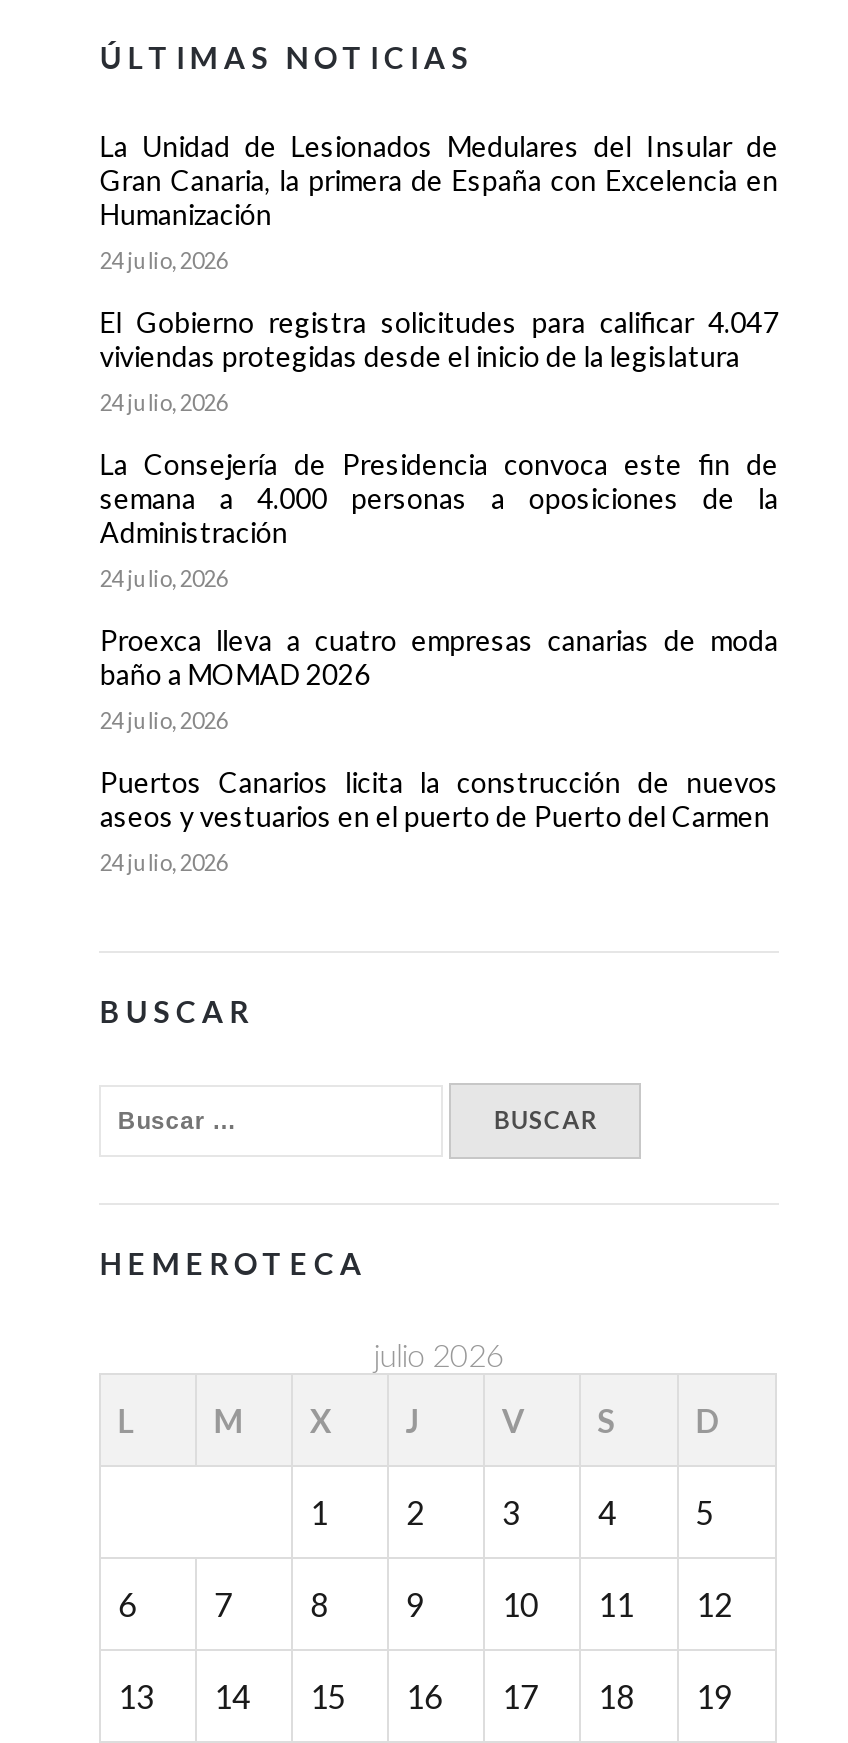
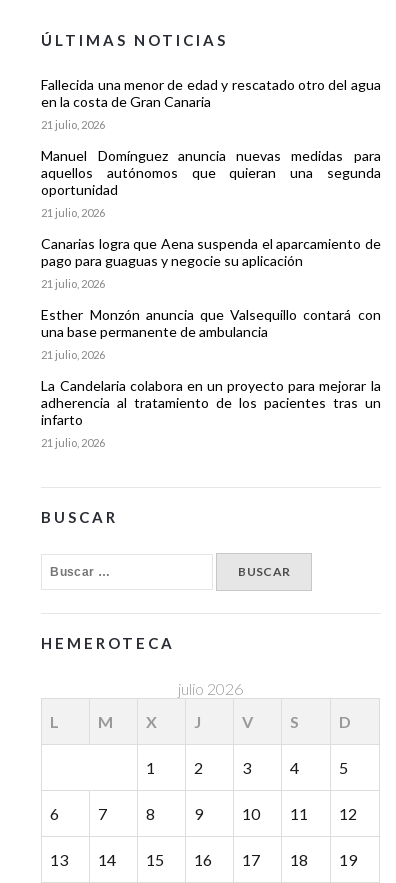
- La Unidad de Lesionados Medulares del Insular de
- Gran Canaria, la primera de España con Excelencia en
- Humanización
+ Fallecida una menor de edad y rescatado otro del agua
+ en la costa de Gran Canaria

- 24 julio, 2026
+ 21 julio, 2026

- El Gobierno registra solicitudes para calificar 4.047
- viviendas protegidas desde el inicio de la legislatura
+ Manuel Domínguez anuncia nuevas medidas para
+ aquellos autónomos que quieran una segunda
+ oportunidad

- 24 julio, 2026
+ 21 julio, 2026

- La Consejería de Presidencia convoca este fin de
- semana a 4.000 personas a oposiciones de la
- Administración
+ Canarias logra que Aena suspenda el aparcamiento de
+ pago para guaguas y negocie su aplicación

- 24 julio, 2026
+ 21 julio, 2026

- Proexca lleva a cuatro empresas canarias de moda
- baño a MOMAD 2026
+ Esther Monzón anuncia que Valsequillo contará con
+ una base permanente de ambulancia

- 24 julio, 2026
+ 21 julio, 2026

- Puertos Canarios licita la construcción de nuevos
- aseos y vestuarios en el puerto de Puerto del Carmen
+ La Candelaria colabora en un proyecto para mejorar la
+ adherencia al tratamiento de los pacientes tras un
+ infarto

- 24 julio, 2026
+ 21 julio, 2026
